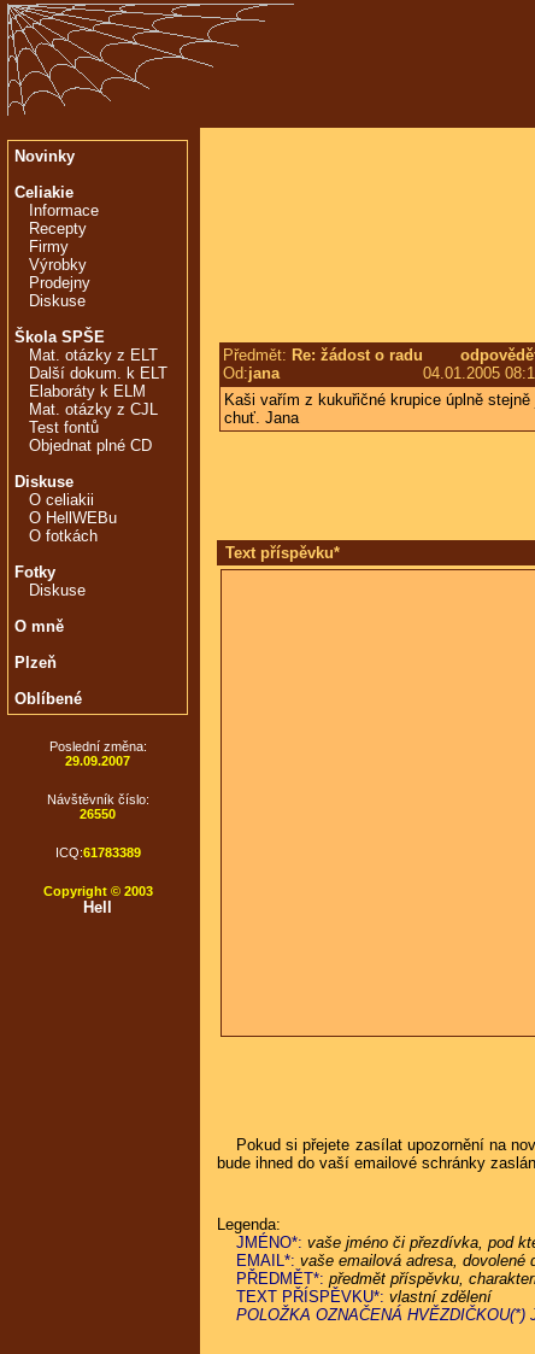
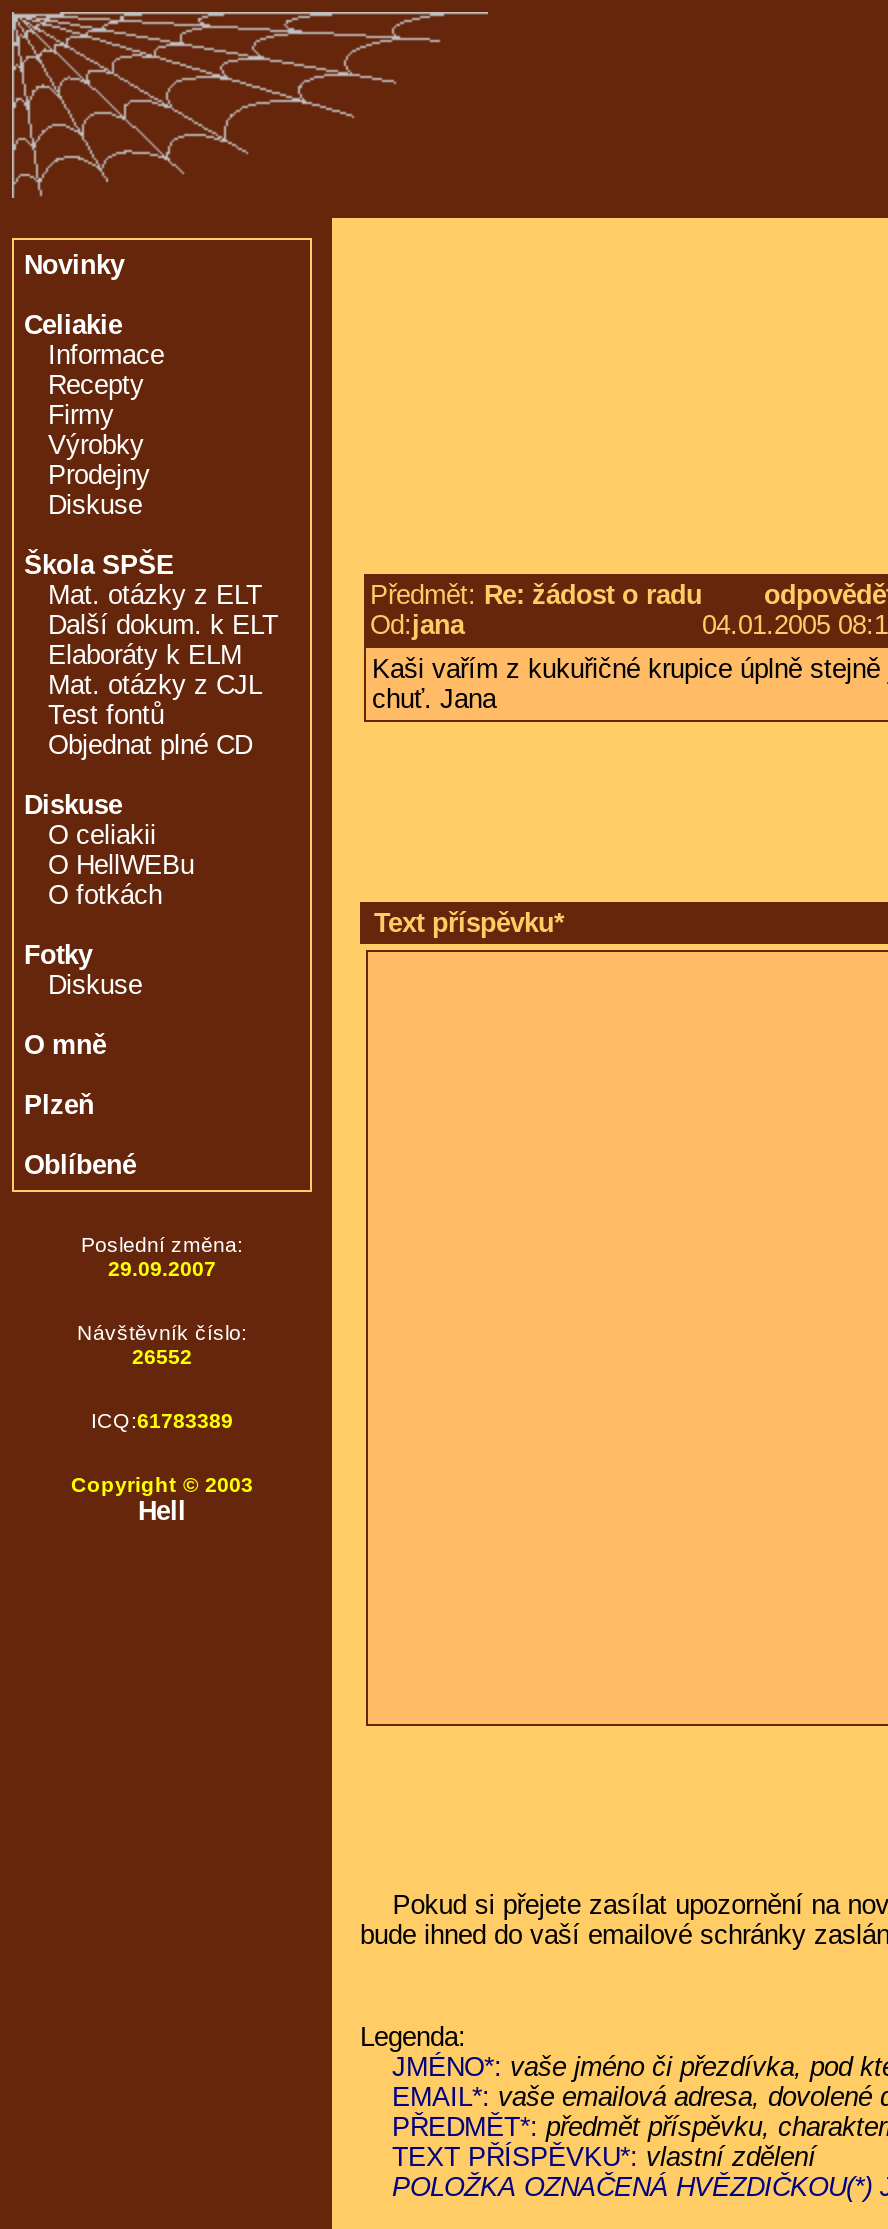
- 26550
+ 26552
